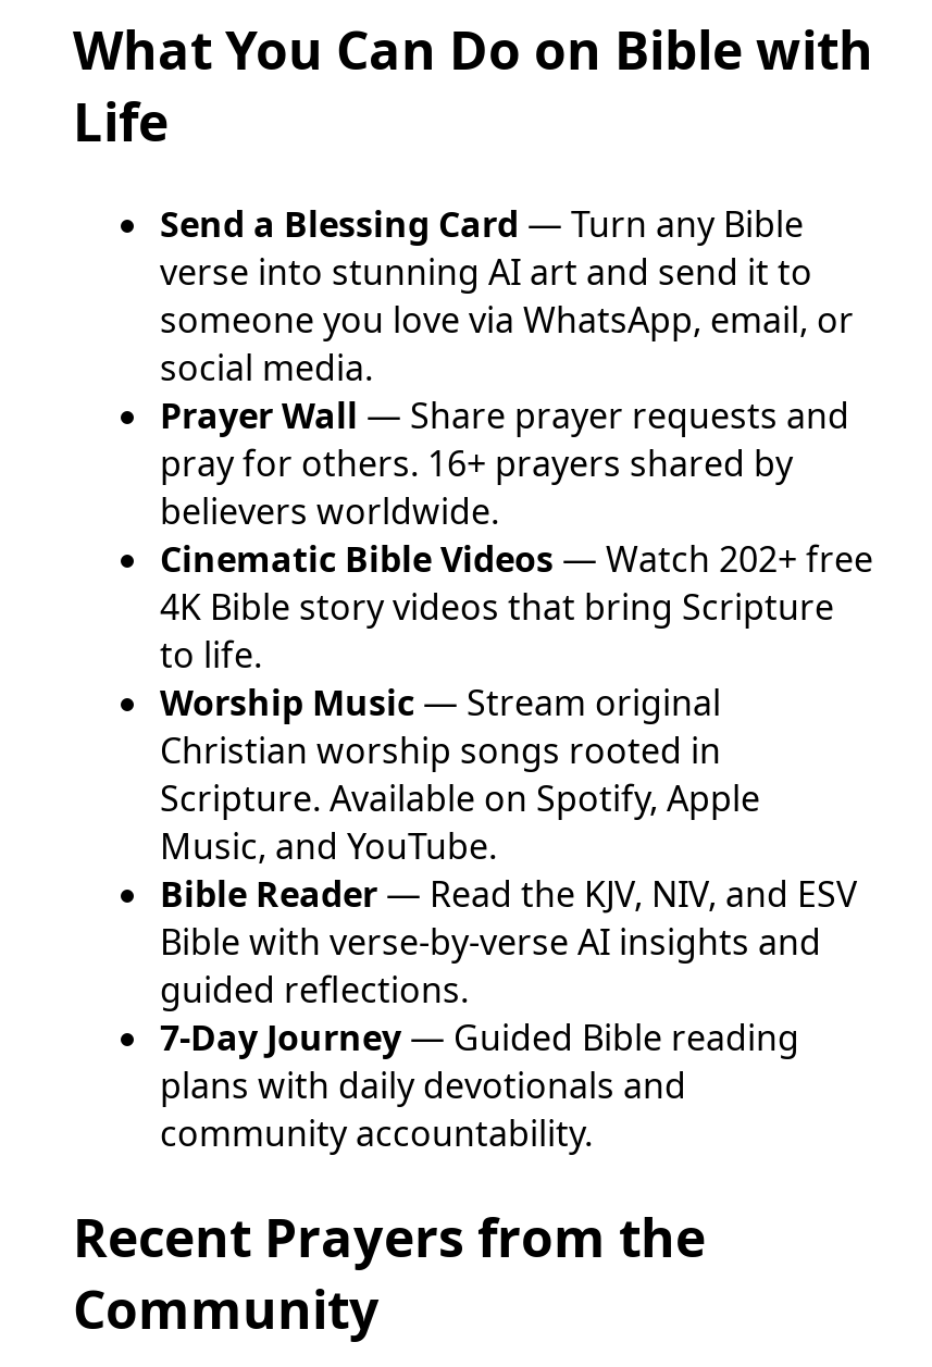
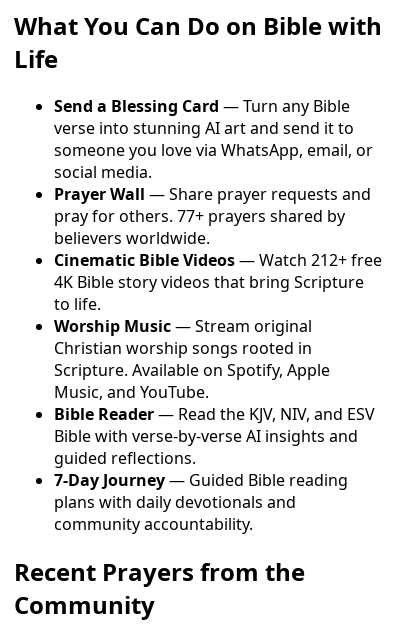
- pray for others. 16+ prayers shared by
+ pray for others. 77+ prayers shared by

- Cinematic Bible Videos — Watch 202+ free
+ Cinematic Bible Videos — Watch 212+ free
